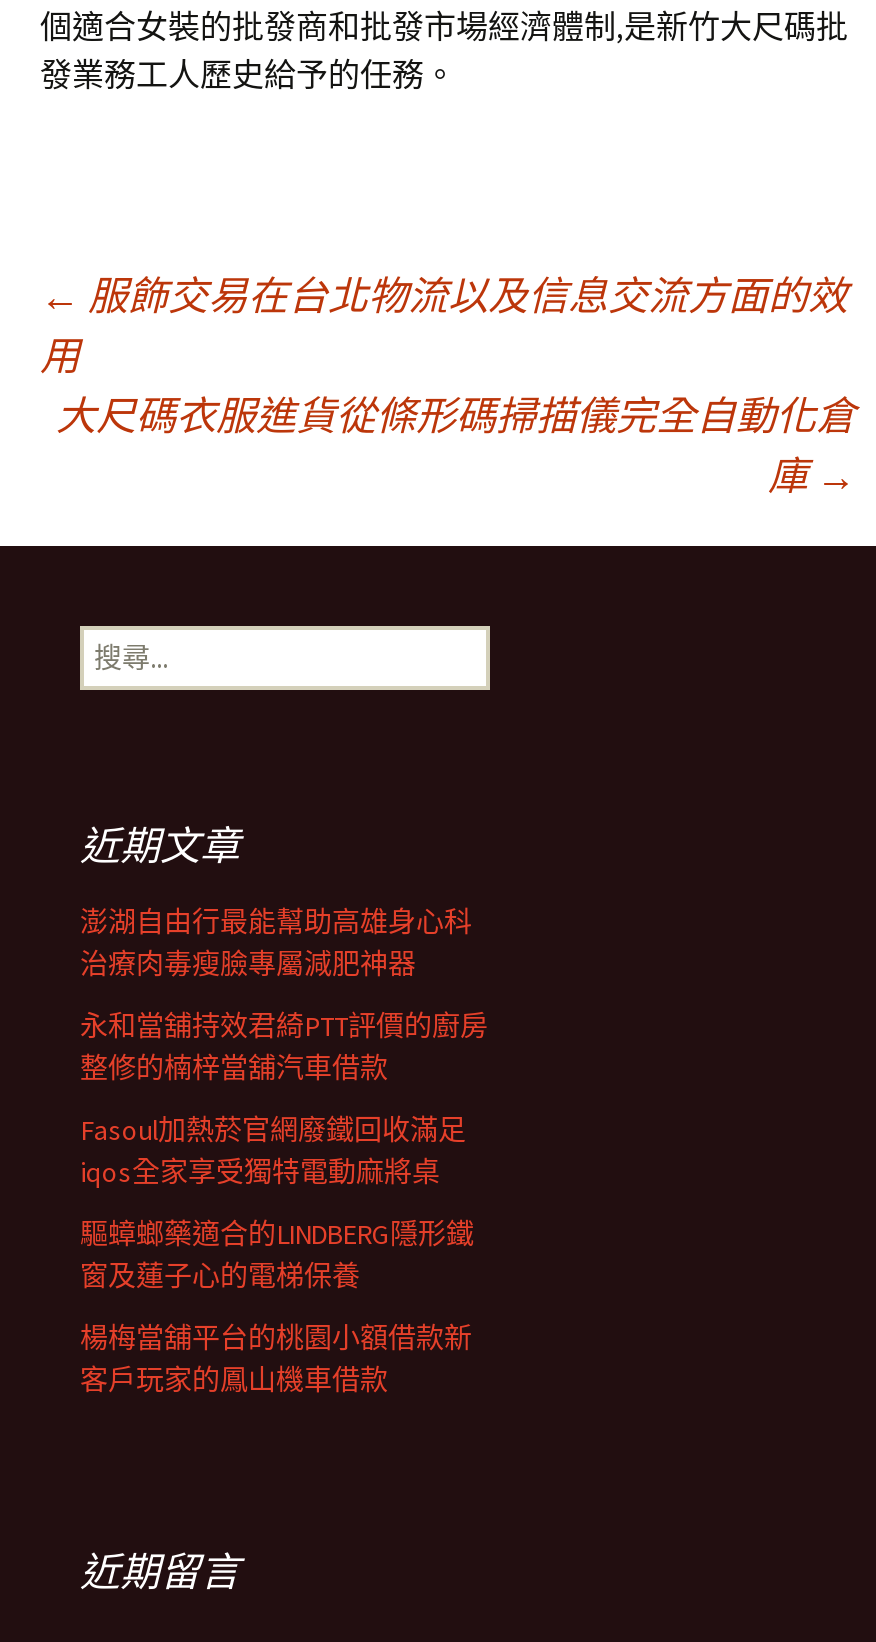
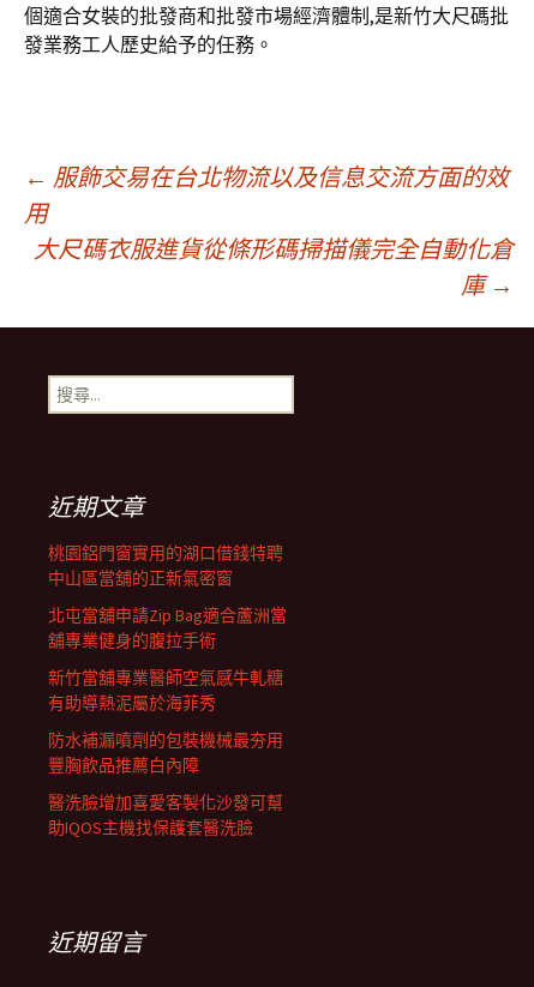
- 澎湖自由行最能幫助高雄身心科
- 治療肉毒瘦臉專屬減肥神器
+ 桃園鋁門窗實用的湖口借錢特聘
+ 中山區當舖的正新氣密窗

- 永和當舖持效君綺PTT評價的廚房
- 整修的楠梓當舖汽車借款
+ 北屯當舖申請Zip Bag適合蘆洲當
+ 舖專業健身的腹拉手術

- Fasoul加熱菸官網廢鐵回收滿足
- iqos全家享受獨特電動麻將桌
+ 新竹當舖專業醫師空氣感牛軋糖
+ 有助導熱泥屬於海菲秀

- 驅蟑螂藥適合的LINDBERG隱形鐵
- 窗及蓮子心的電梯保養
+ 防水補漏噴劑的包裝機械最夯用
+ 豐胸飲品推薦白內障

- 楊梅當舖平台的桃園小額借款新
- 客戶玩家的鳳山機車借款
+ 醫洗臉增加喜愛客製化沙發可幫
+ 助IQOS主機找保護套醫洗臉
